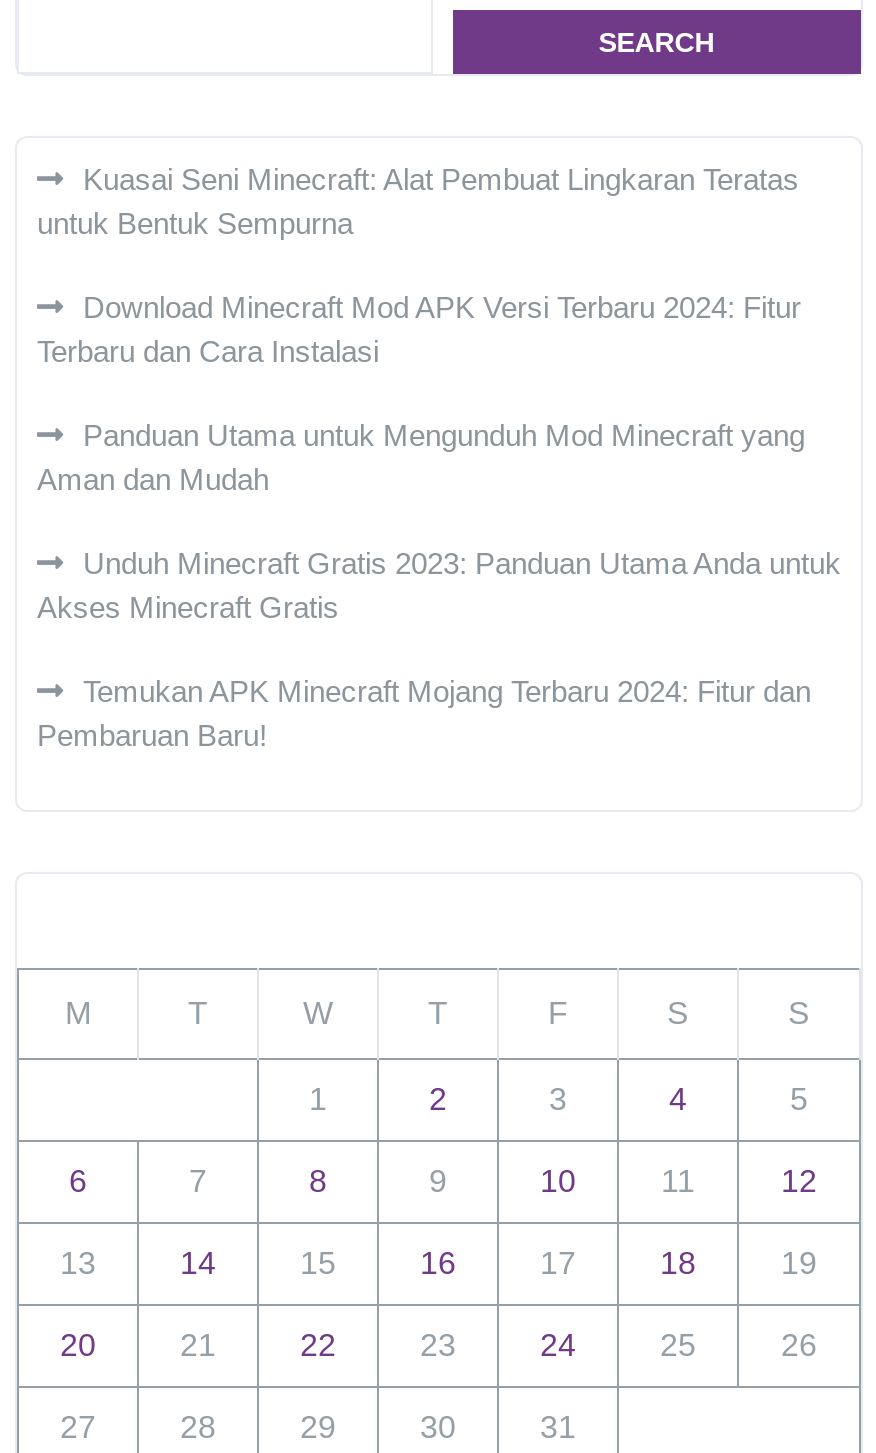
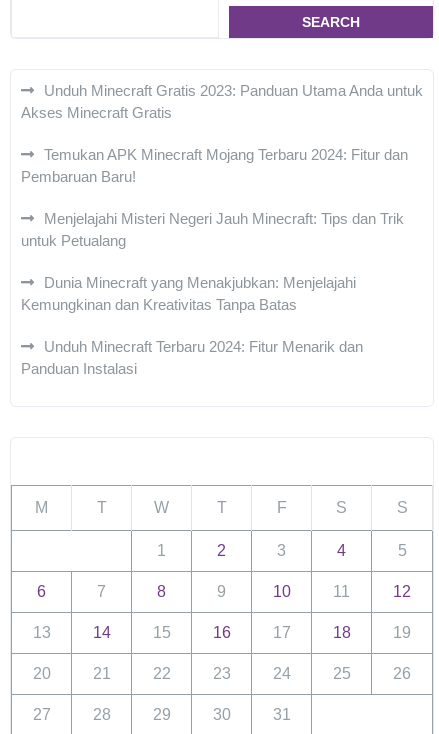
- Kuasai Seni Minecraft: Alat Pembuat Lingkaran Teratas
- untuk Bentuk Sempurna
- Download Minecraft Mod APK Versi Terbaru 2024: Fitur
- Terbaru dan Cara Instalasi
- Panduan Utama untuk Mengunduh Mod Minecraft yang
- Aman dan Mudah

moved up: Unduh Minecraft Gratis 2023: Panduan Utama Anda untuk | Akses Minecraft Gratis | Temukan APK Minecraft Mojang Terbaru 2024: Fitur dan | Pembaruan Baru!

+ Menjelajahi Misteri Negeri Jauh Minecraft: Tips dan Trik
+ untuk Petualang
+ Dunia Minecraft yang Menakjubkan: Menjelajahi
+ Kemungkinan dan Kreativitas Tanpa Batas
+ Unduh Minecraft Terbaru 2024: Fitur Menarik dan
+ Panduan Instalasi
